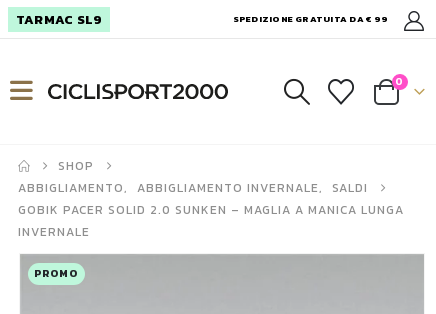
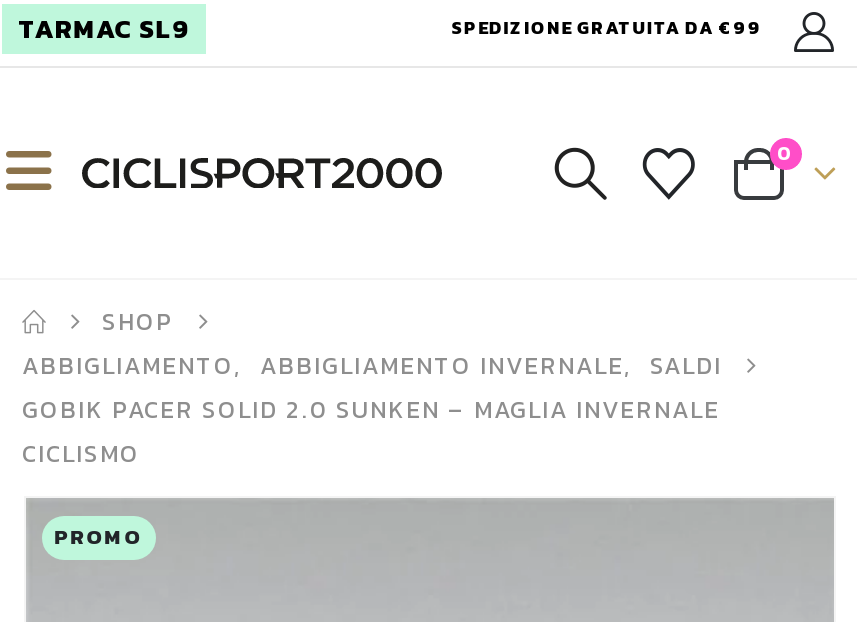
- GOBIK PACER SOLID 2.0 SUNKEN – MAGLIA A MANICA LUNGA
- INVERNALE
+ GOBIK PACER SOLID 2.0 SUNKEN – MAGLIA INVERNALE
+ CICLISMO
